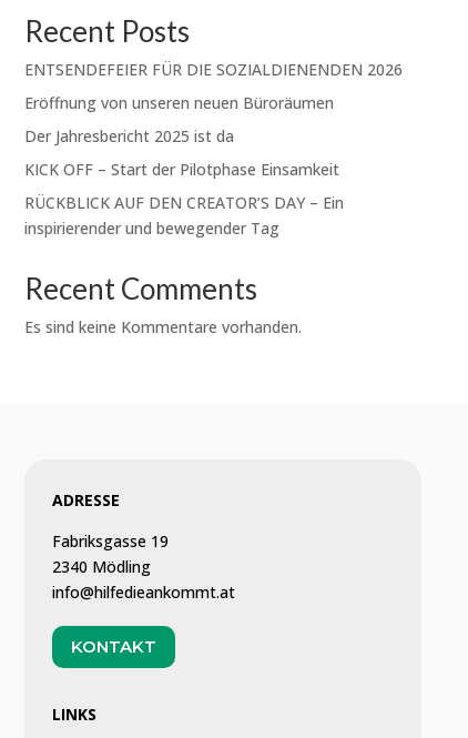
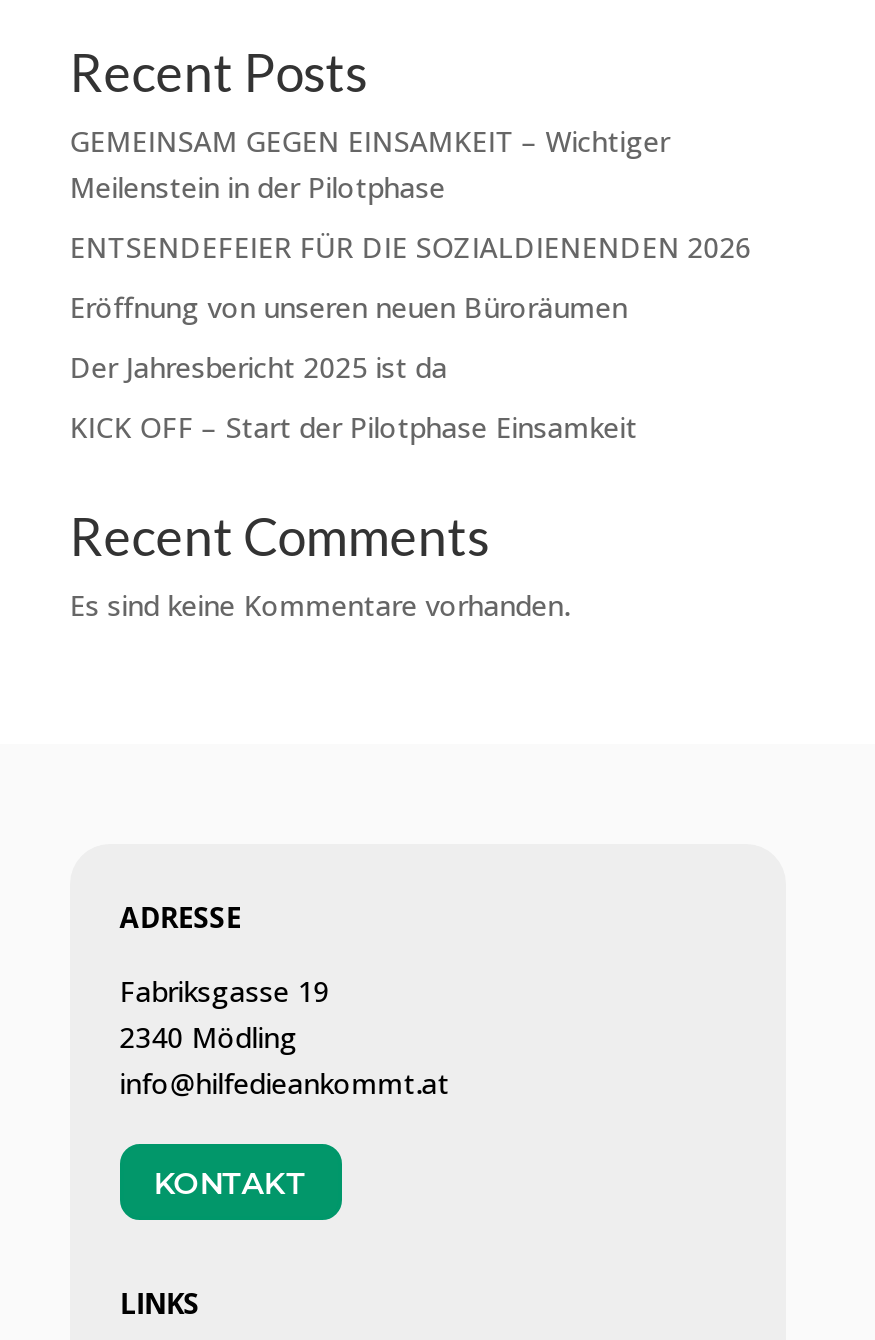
+ GEMEINSAM GEGEN EINSAMKEIT – Wichtiger
+ Meilenstein in der Pilotphase

moved down: ENTSENDEFEIER FÜR DIE SOZIALDIENENDEN 2026 | Eröffnung von unseren neuen Büroräumen | Der Jahresbericht 2025 ist da | KICK OFF – Start der Pilotphase Einsamkeit

- RÜCKBLICK AUF DEN CREATOR’S DAY – Ein
- inspirierender und bewegender Tag
